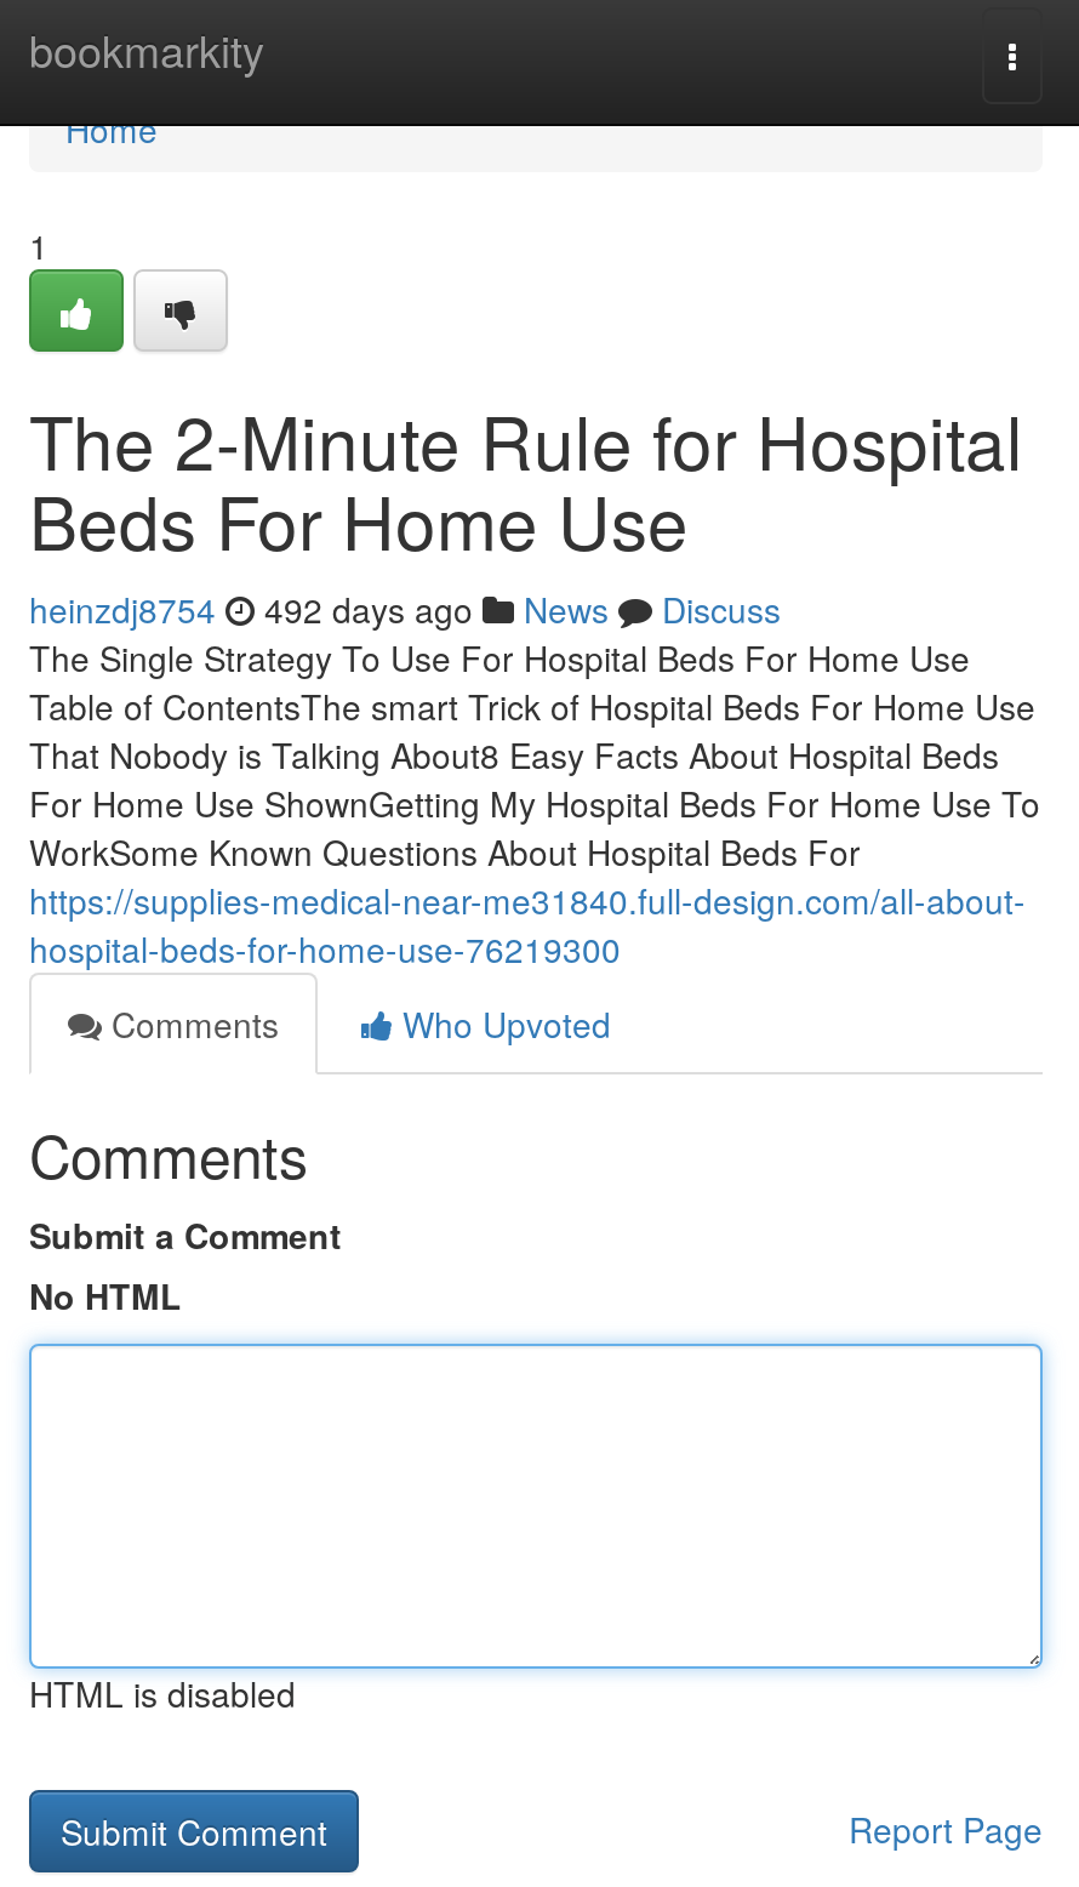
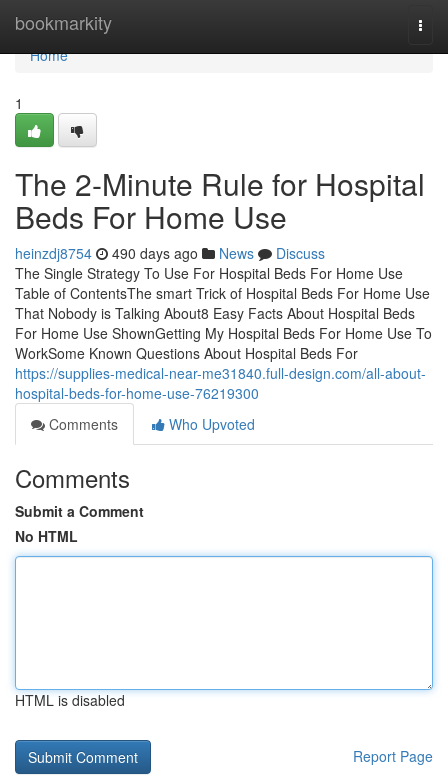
- heinzdj8754 492 days ago News Discuss
+ heinzdj8754 490 days ago News Discuss
